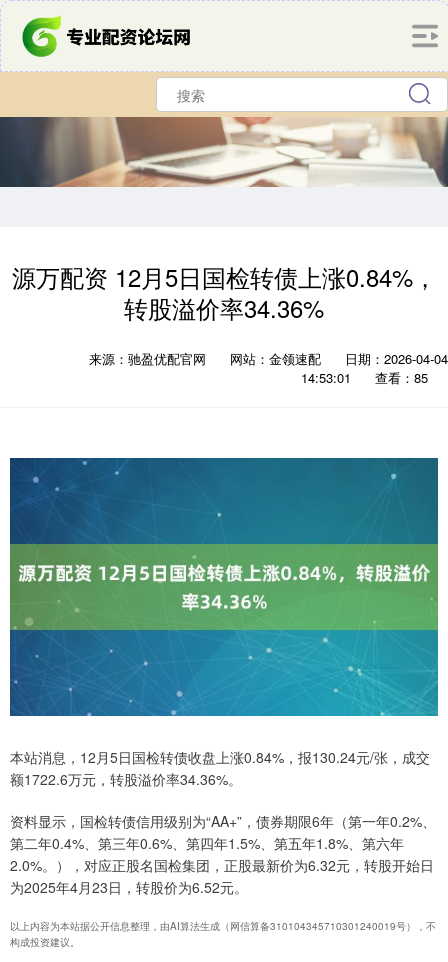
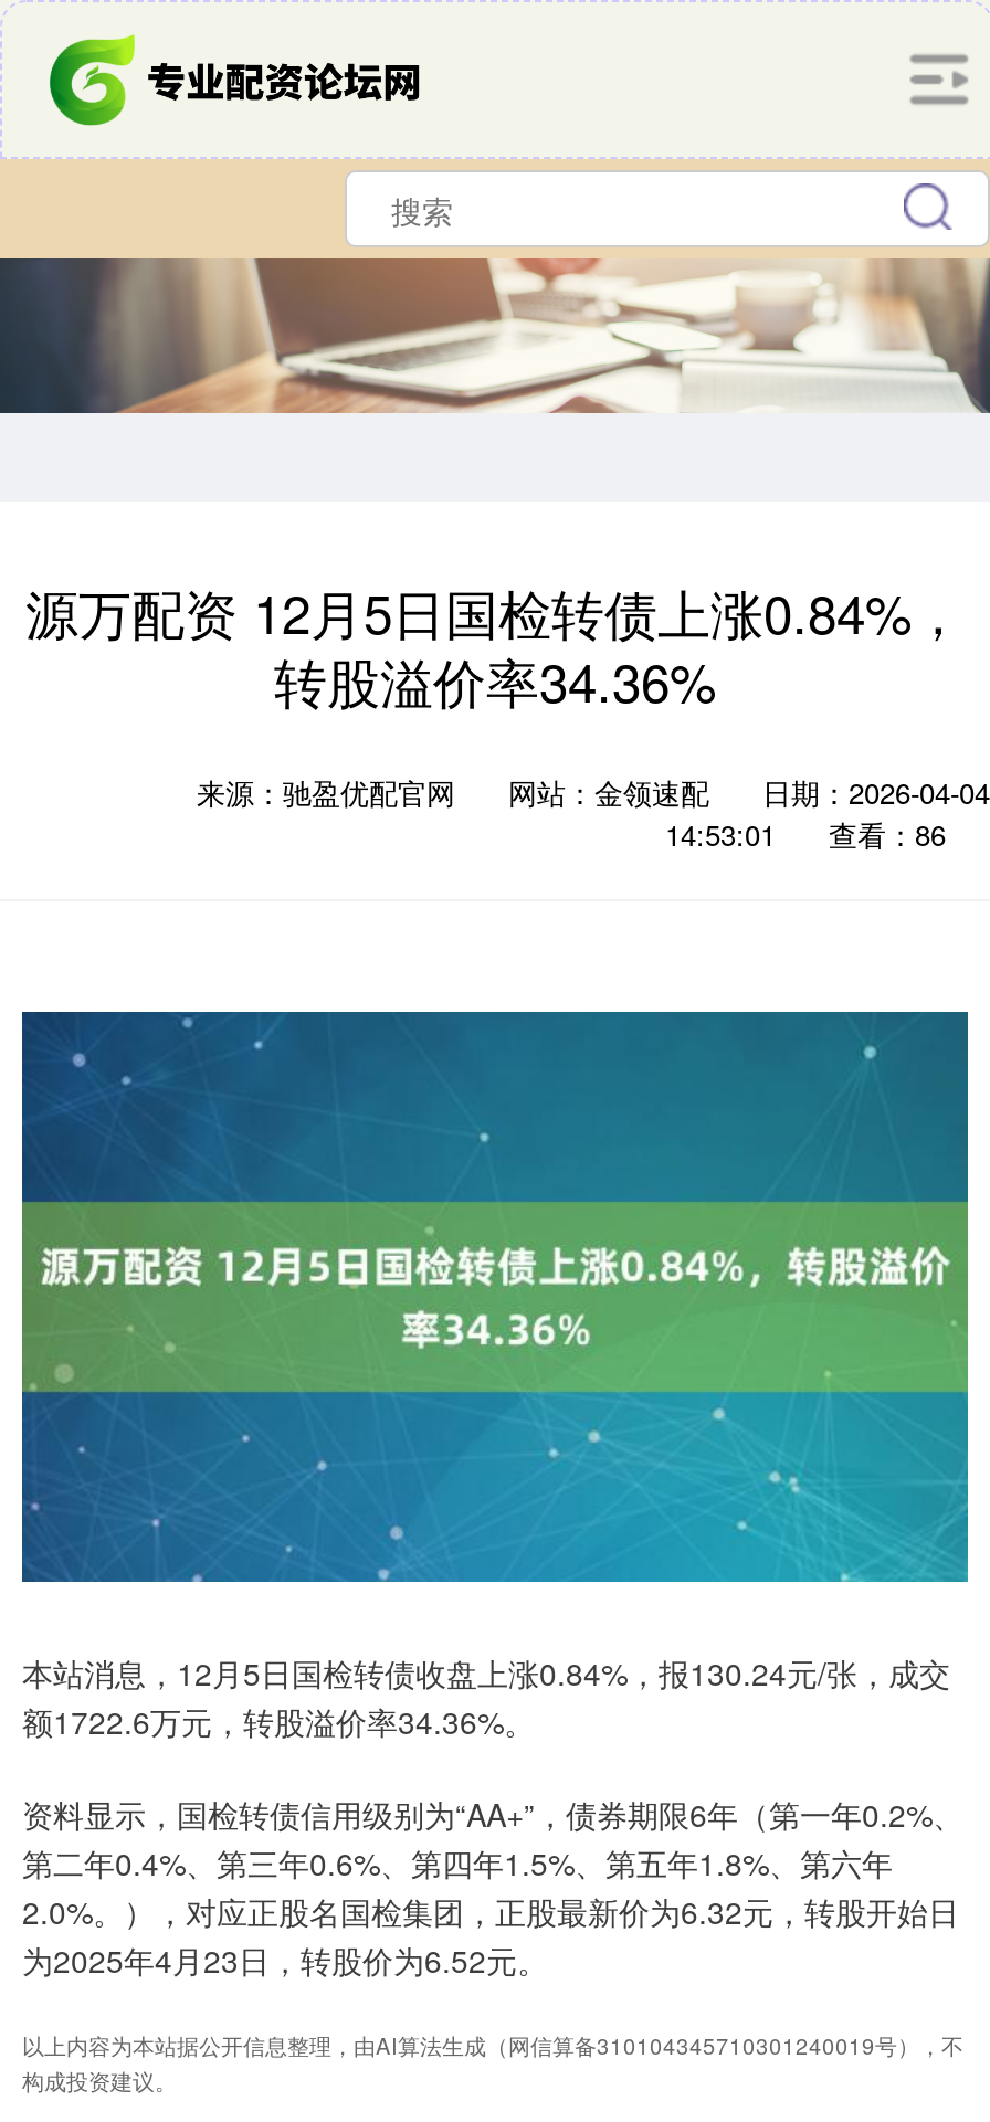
- 14:53:01 查看：85
+ 14:53:01 查看：86
